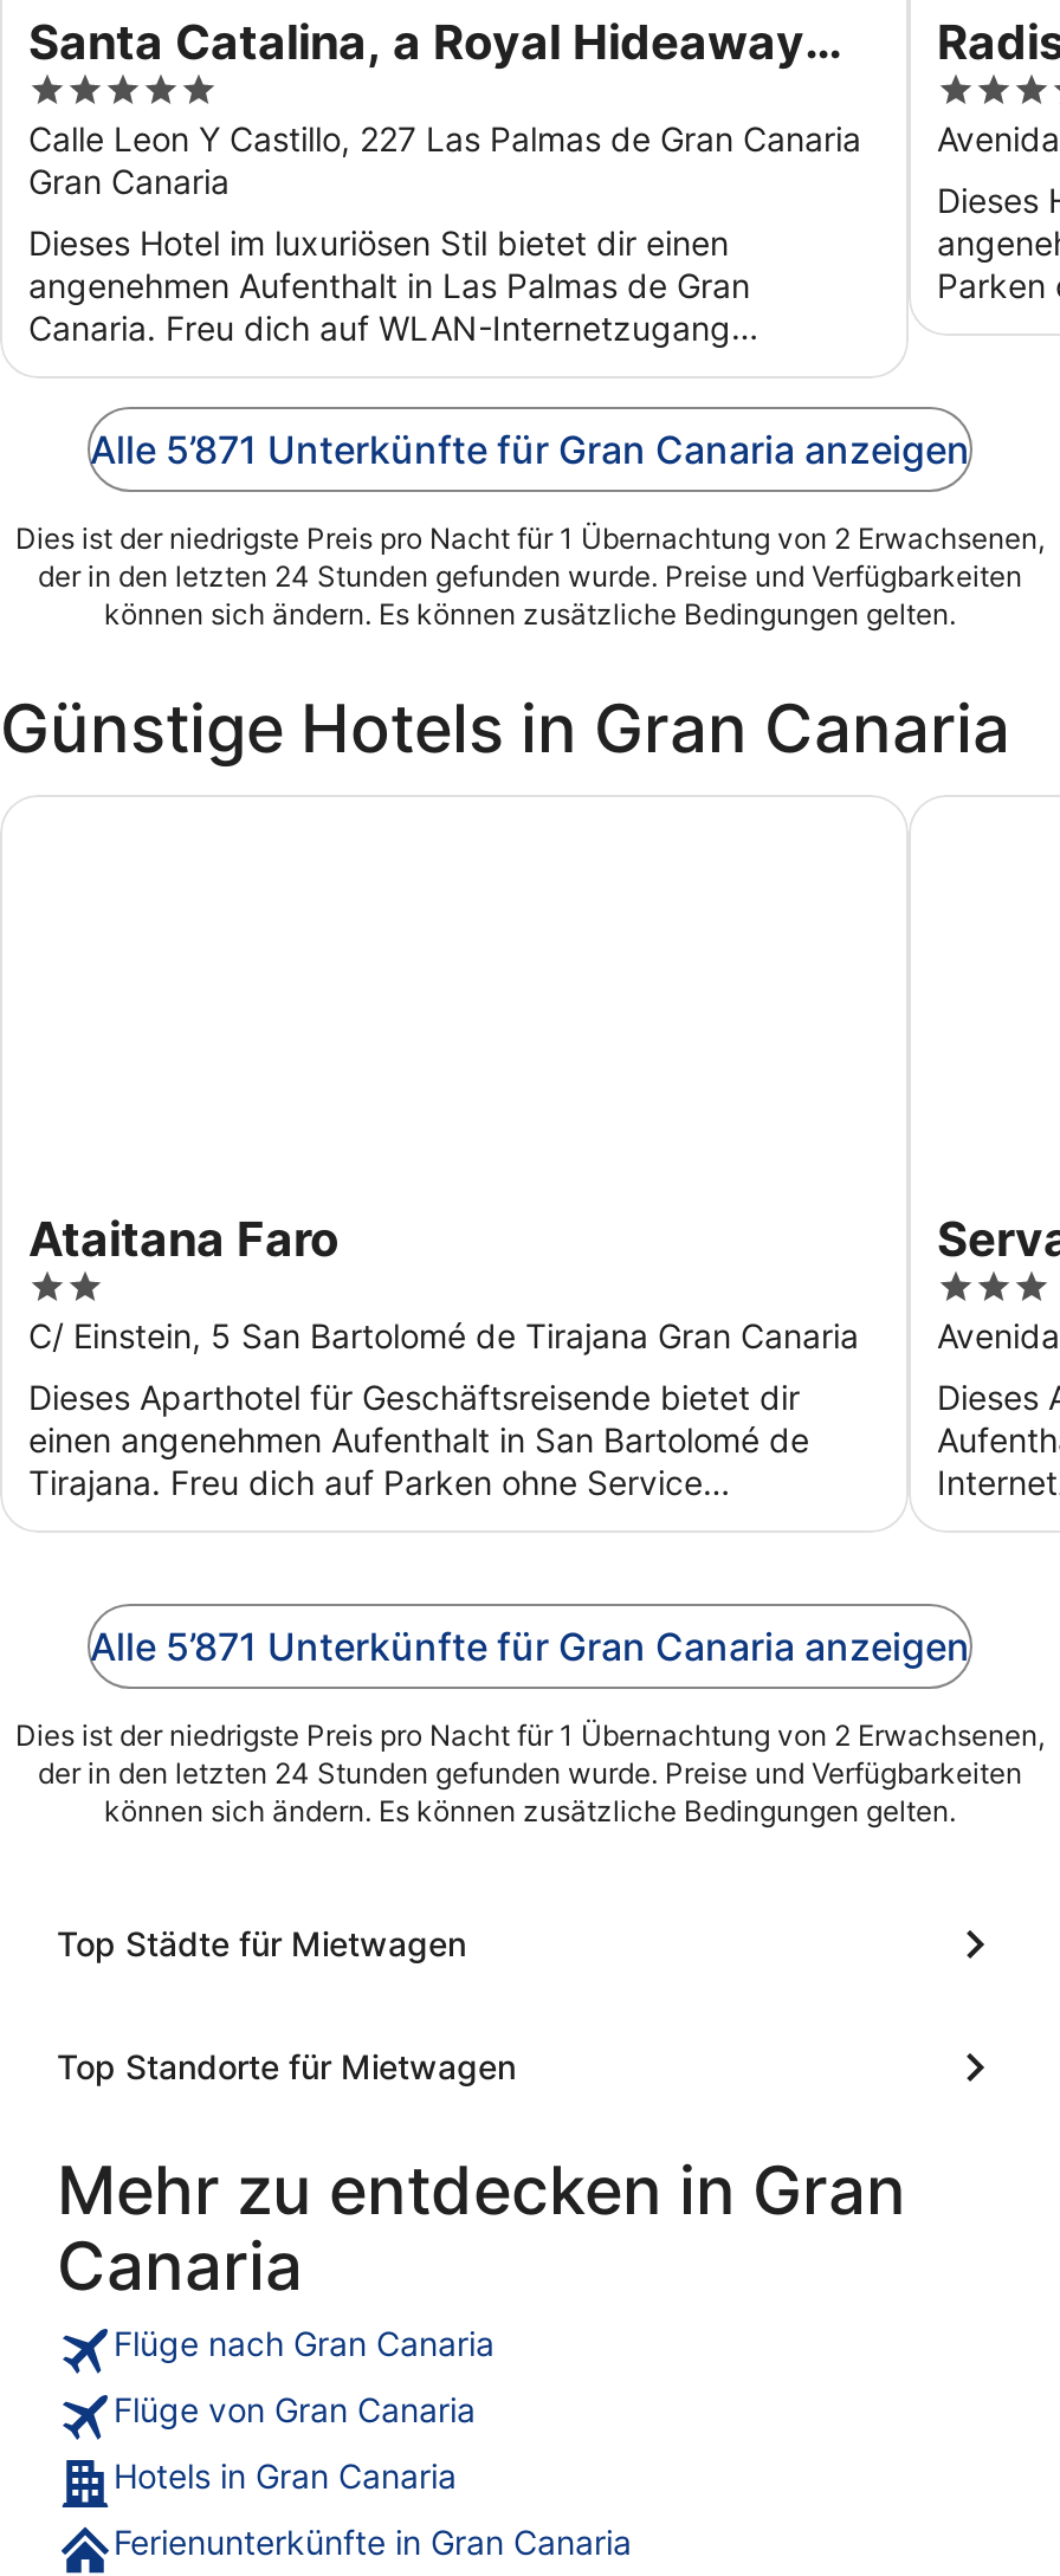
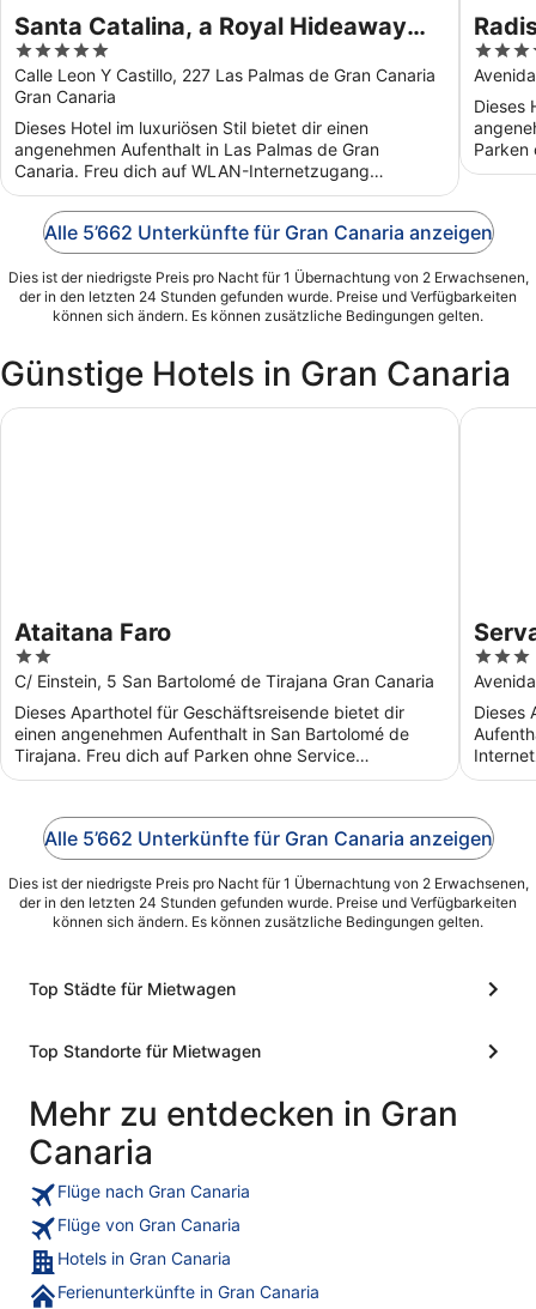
- Alle 5’871 Unterkünfte für Gran Canaria anzeigen
+ Alle 5’662 Unterkünfte für Gran Canaria anzeigen

- Alle 5’871 Unterkünfte für Gran Canaria anzeigen
+ Alle 5’662 Unterkünfte für Gran Canaria anzeigen
